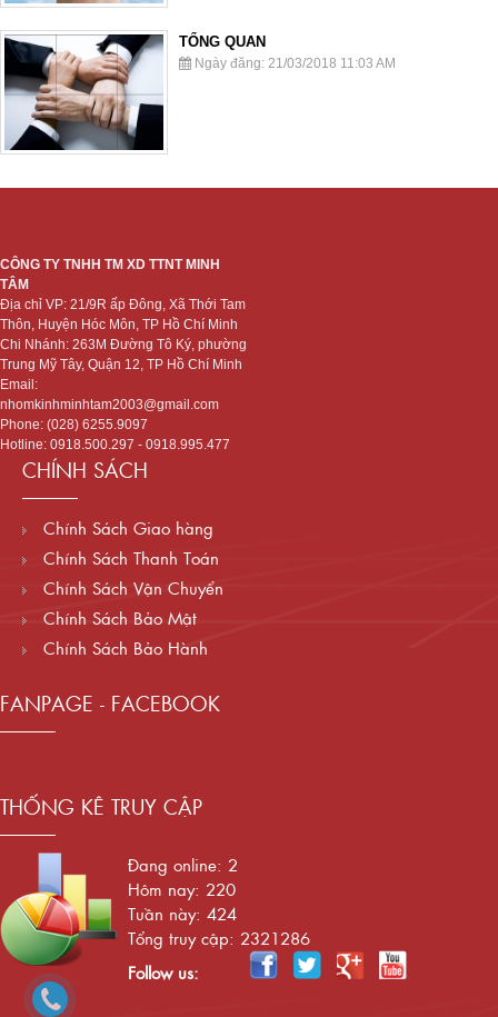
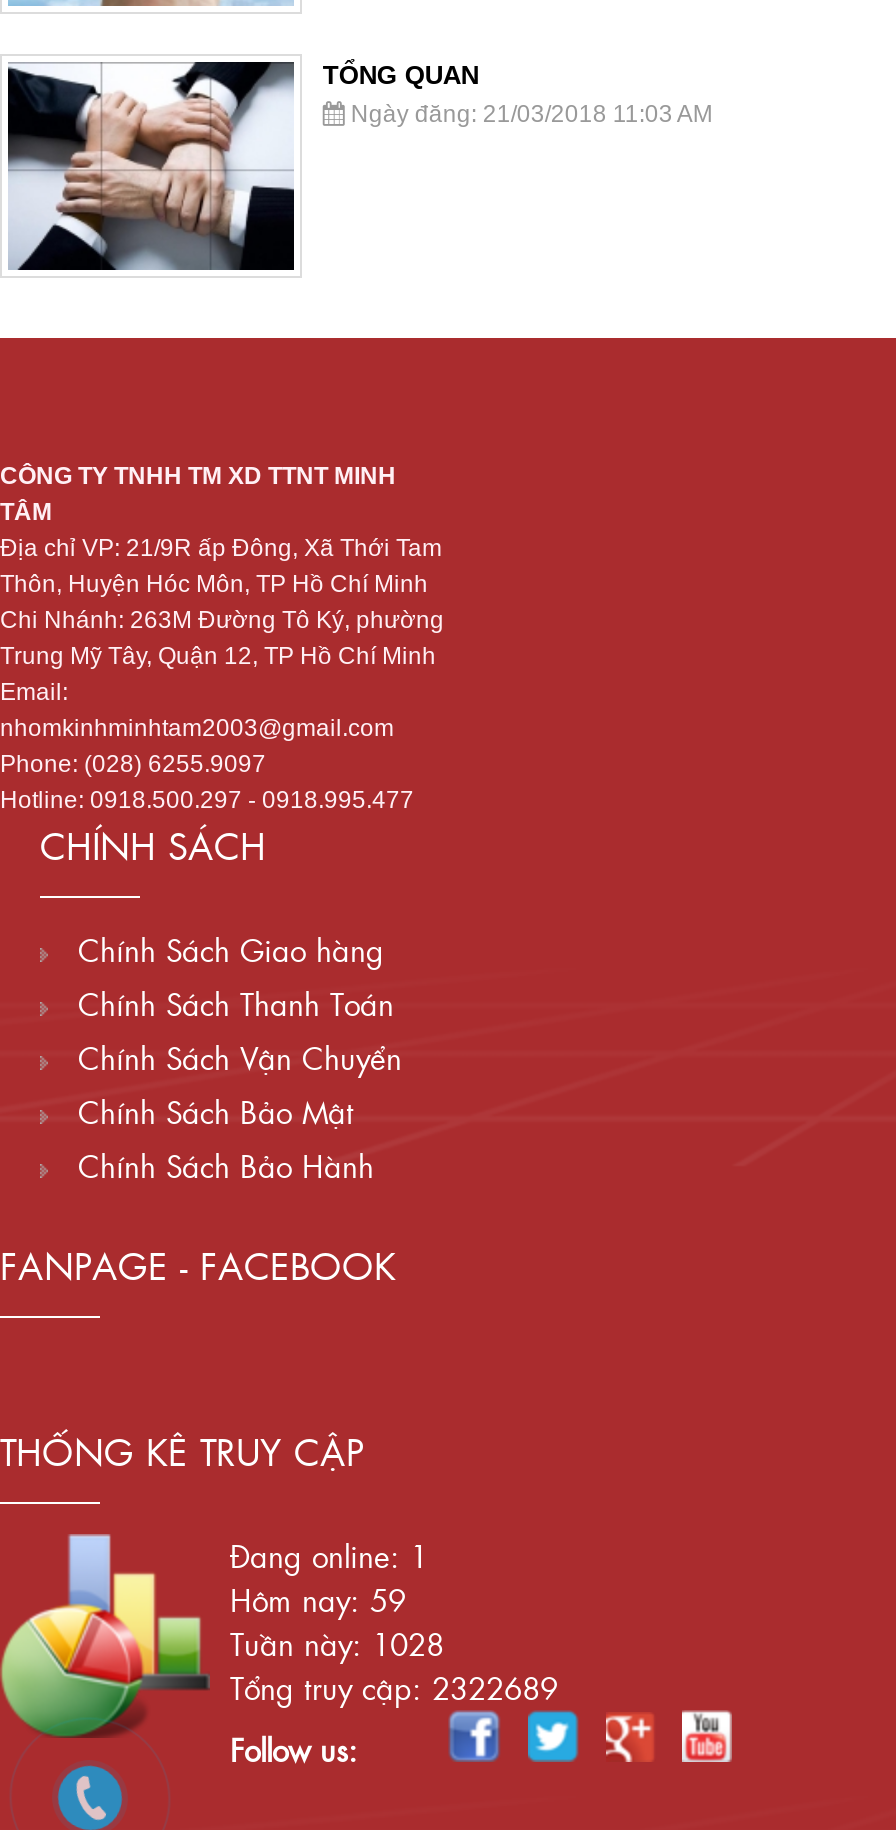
- Đang online: 2
+ Đang online: 1

- Hôm nay: 220
+ Hôm nay: 59

- Tuần này: 424
+ Tuần này: 1028

- Tổng truy cập: 2321286
+ Tổng truy cập: 2322689
